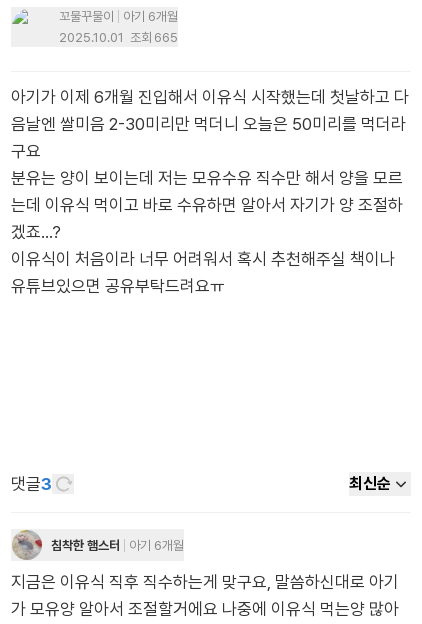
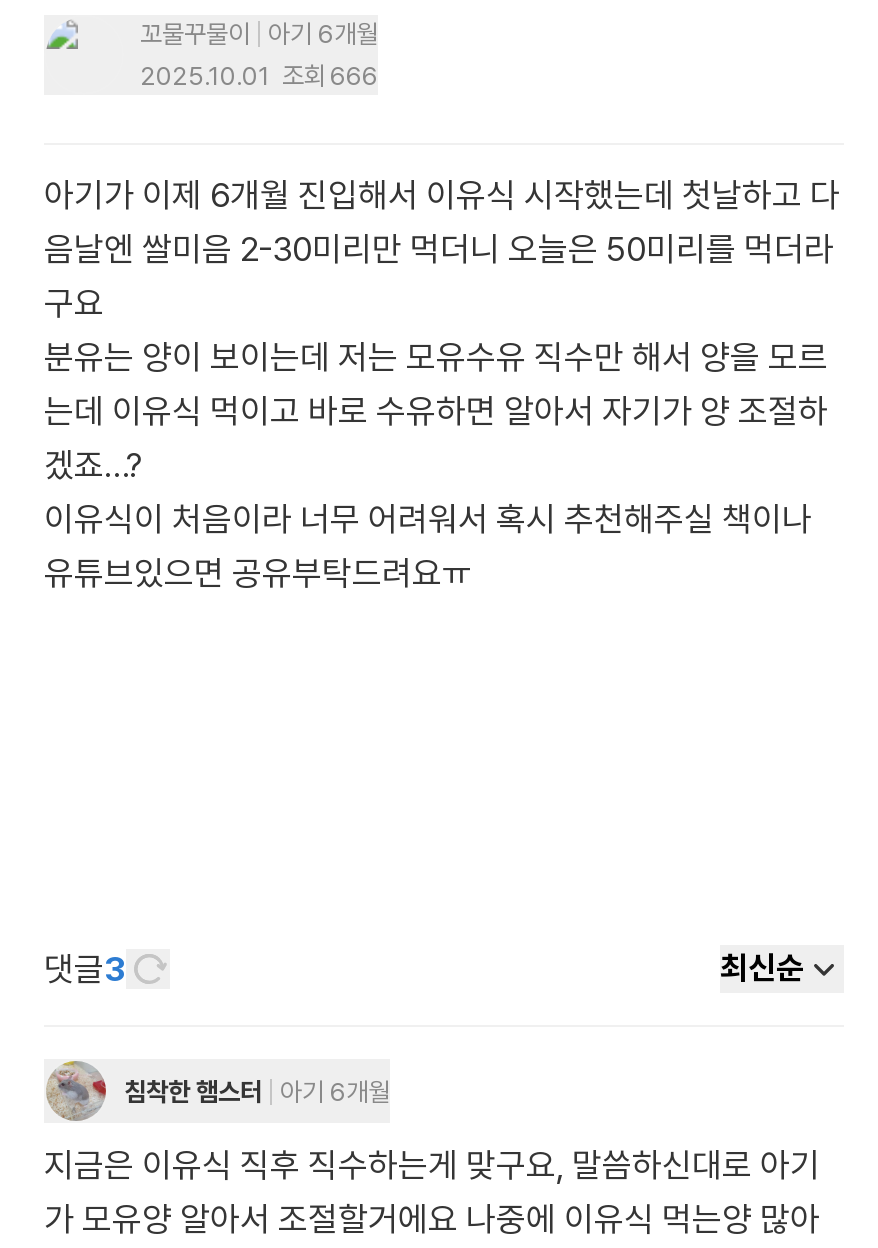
- 2025.10.01 조회 665
+ 2025.10.01 조회 666
